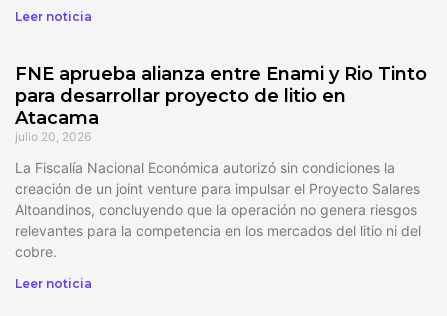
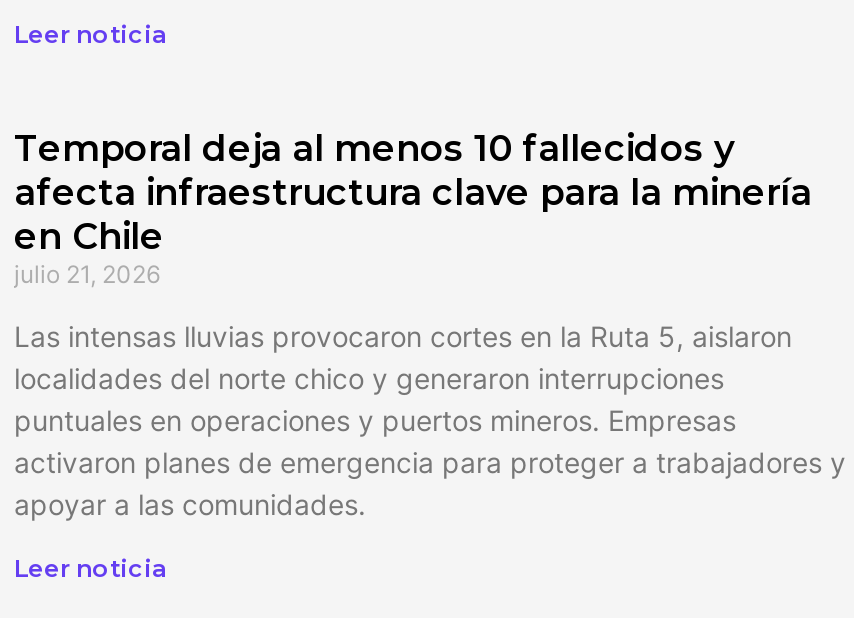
- FNE aprueba alianza entre Enami y Rio Tinto
- para desarrollar proyecto de litio en
- Atacama
- julio 20, 2026
+ Temporal deja al menos 10 fallecidos y
+ afecta infraestructura clave para la minería
+ en Chile
+ julio 21, 2026

- La Fiscalía Nacional Económica autorizó sin condiciones la
- creación de un joint venture para impulsar el Proyecto Salares
- Altoandinos, concluyendo que la operación no genera riesgos
- relevantes para la competencia en los mercados del litio ni del
- cobre.
+ Las intensas lluvias provocaron cortes en la Ruta 5, aislaron
+ localidades del norte chico y generaron interrupciones
+ puntuales en operaciones y puertos mineros. Empresas
+ activaron planes de emergencia para proteger a trabajadores y
+ apoyar a las comunidades.
